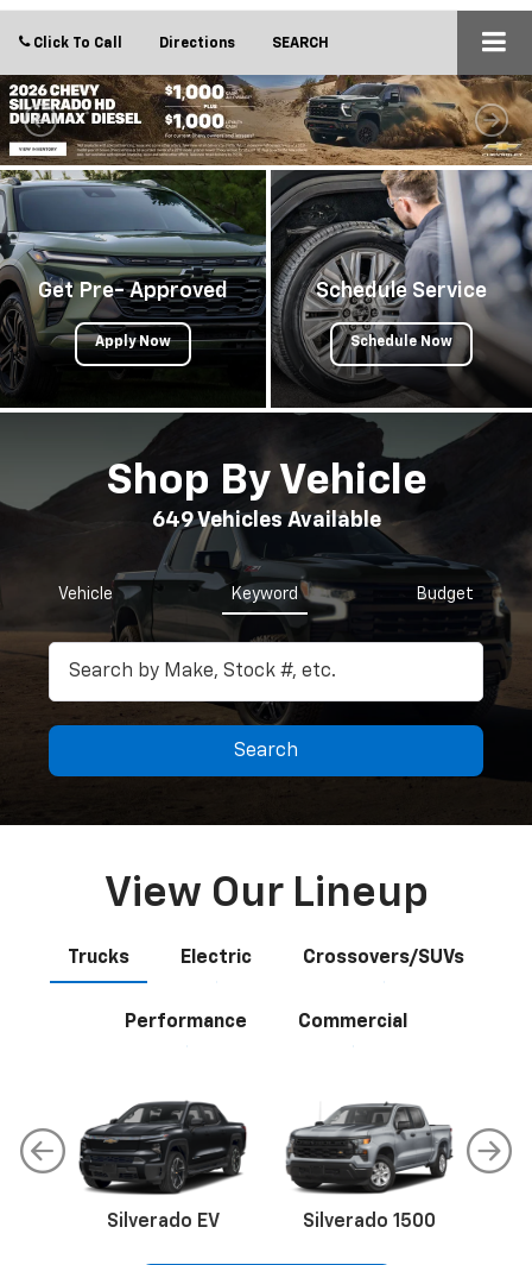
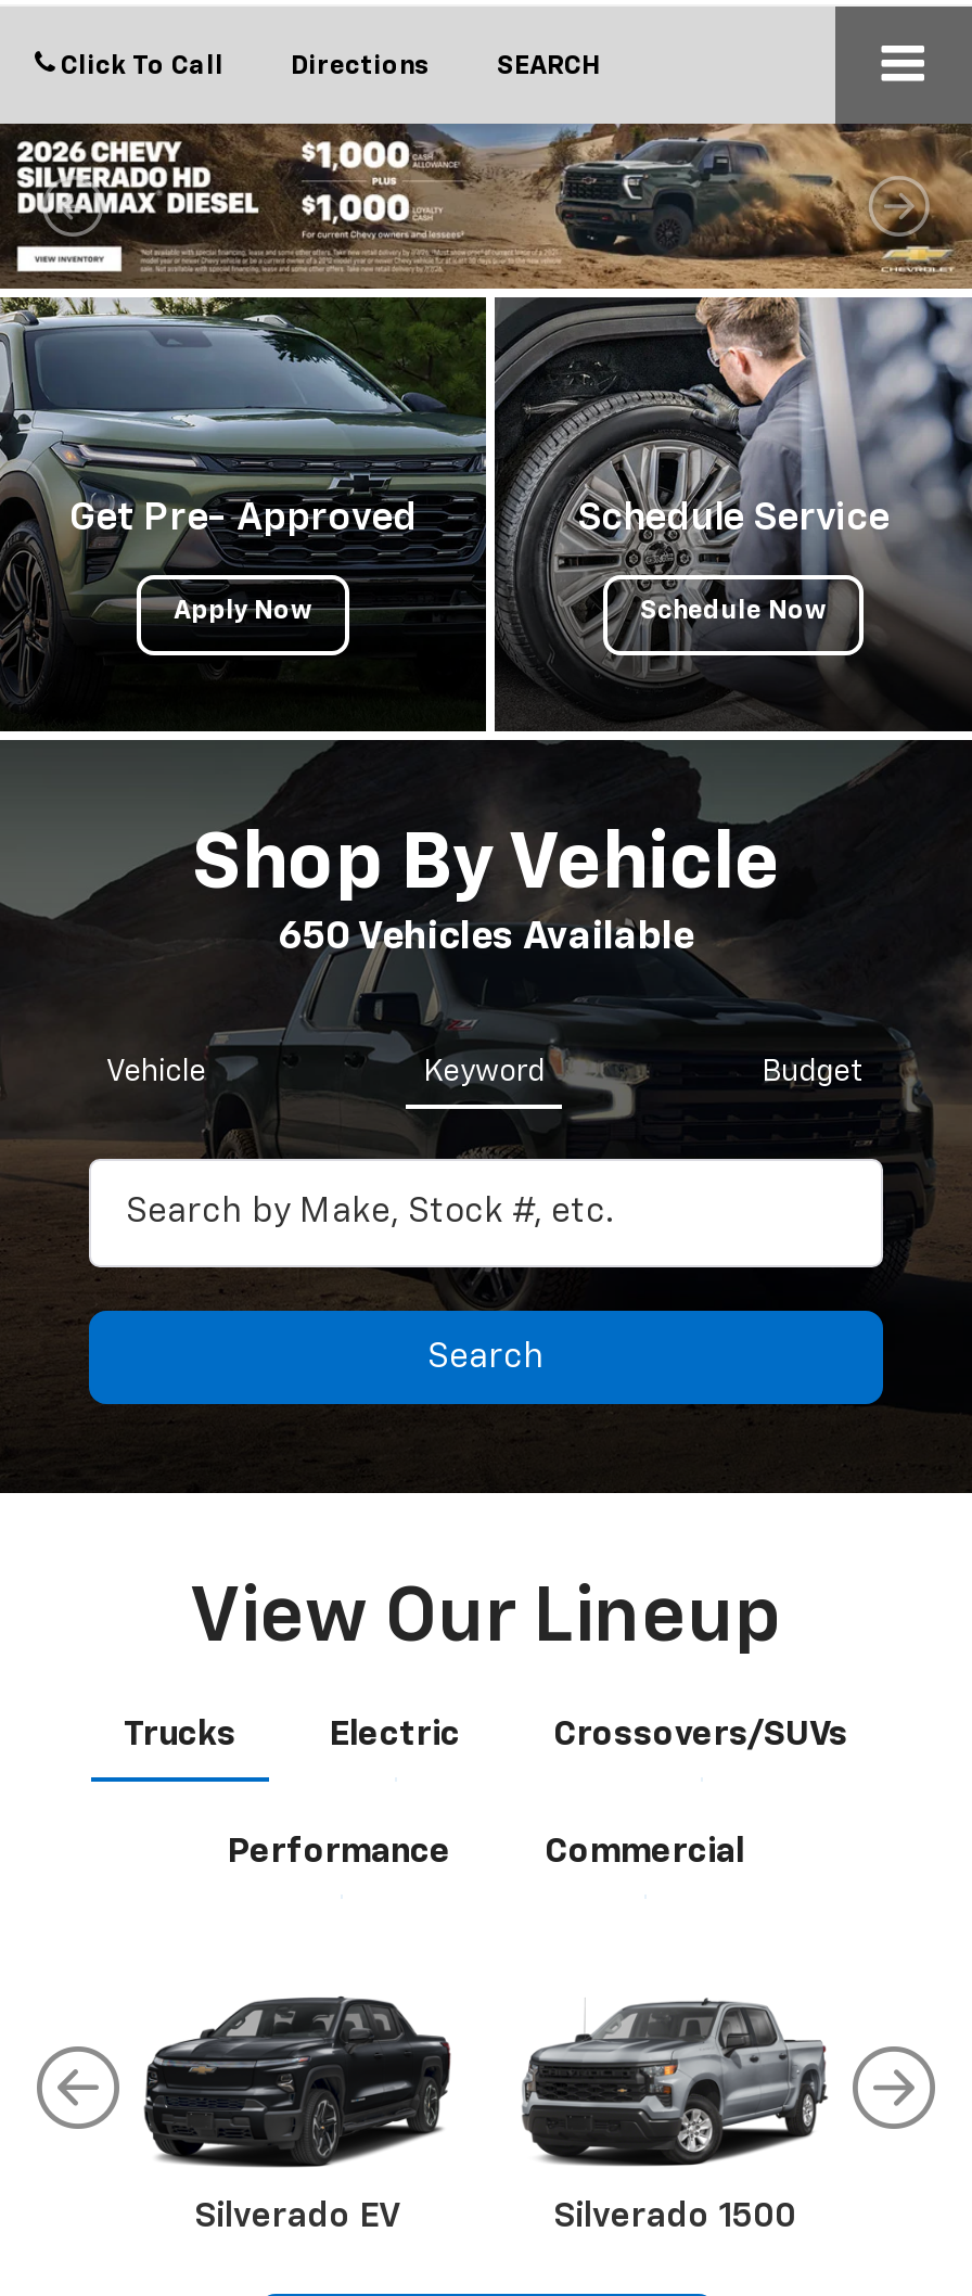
- 649 Vehicles Available
+ 650 Vehicles Available
